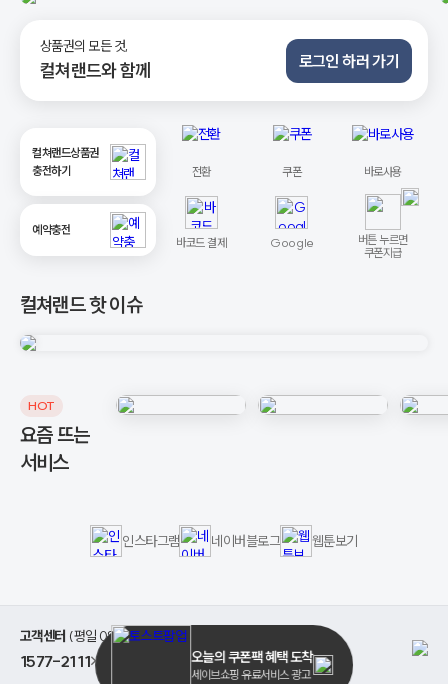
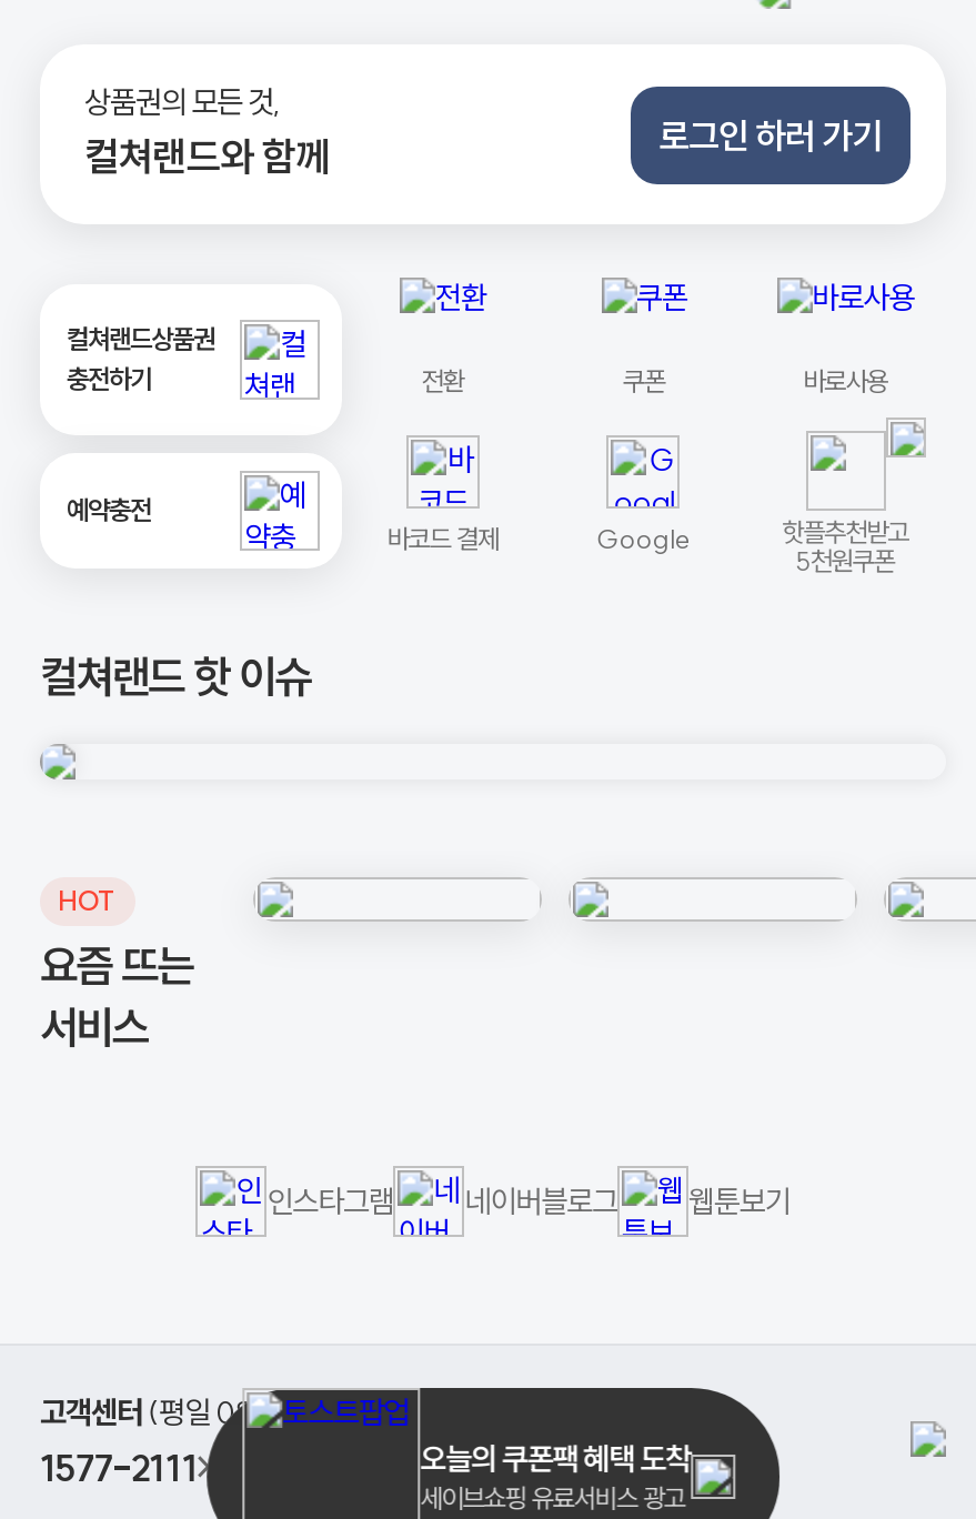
- 버튼 누르면
- 쿠폰지급
+ 핫플추천받고
+ 5천원쿠폰
